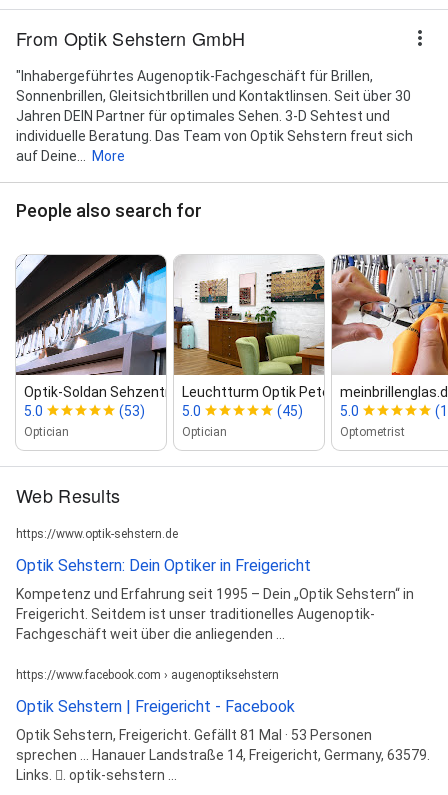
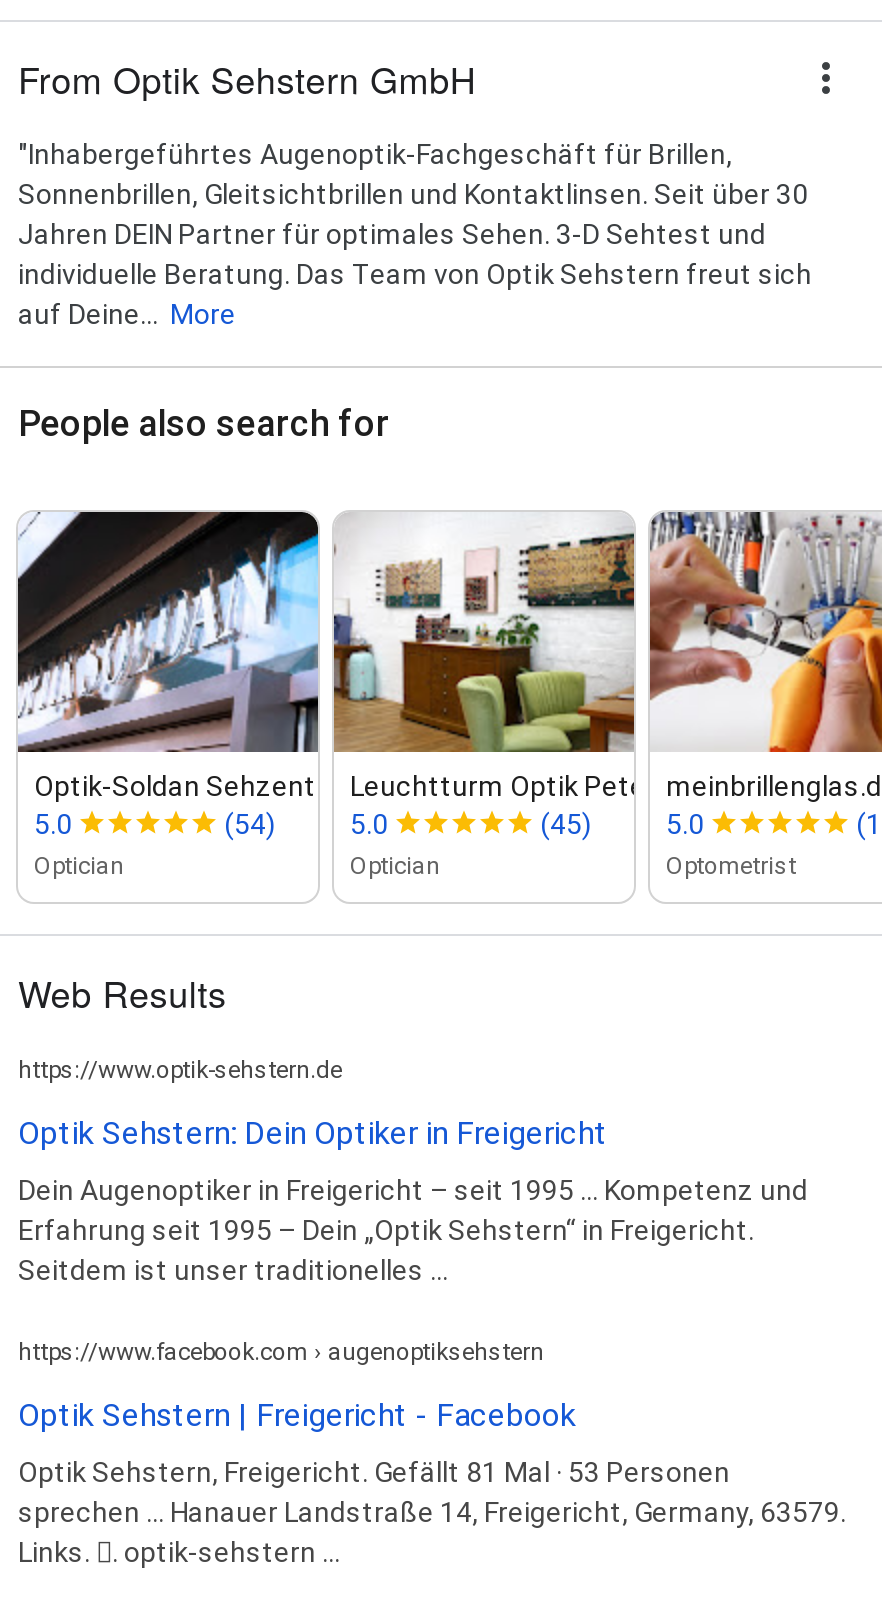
- (53)
+ (54)

- Kompetenz und Erfahrung seit 1995 – Dein „Optik Sehstern“ in
- Freigericht. Seitdem ist unser traditionelles Augenoptik-
- Fachgeschäft weit über die anliegenden ...
+ Dein Augenoptiker in Freigericht – seit 1995 ... Kompetenz und
+ Erfahrung seit 1995 – Dein „Optik Sehstern“ in Freigericht.
+ Seitdem ist unser traditionelles ...
